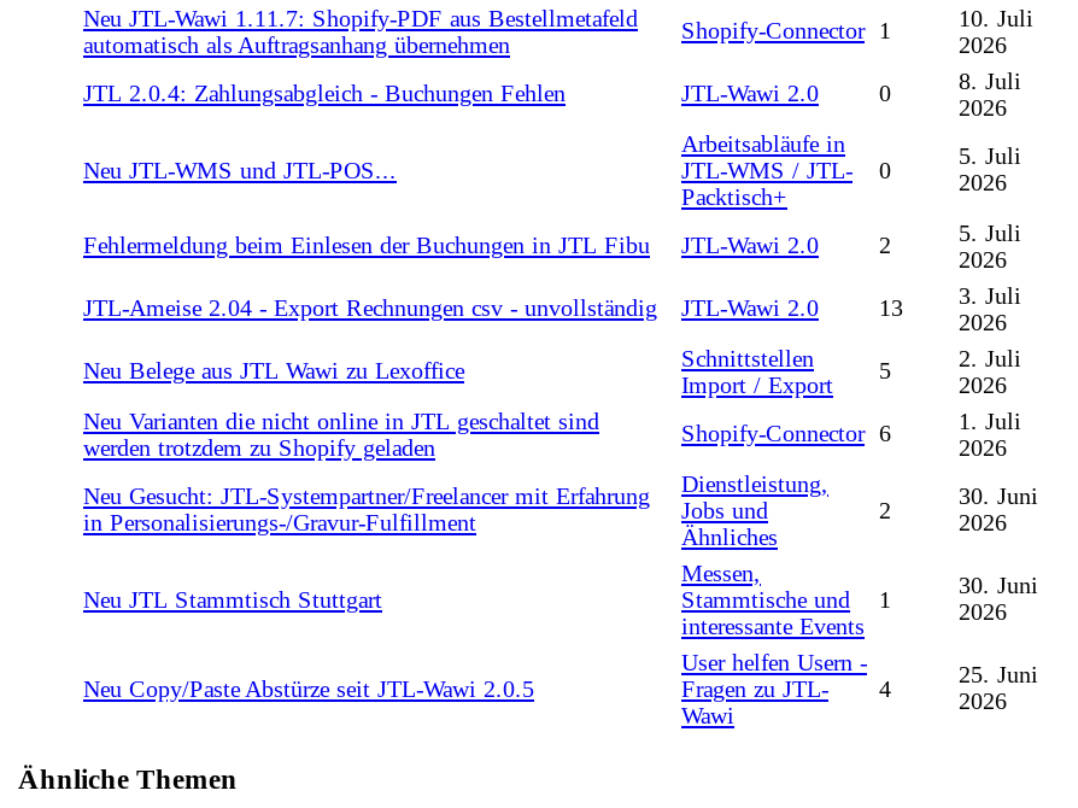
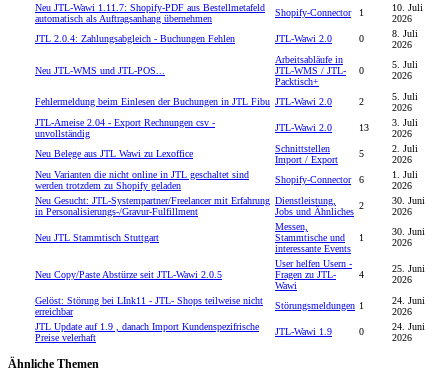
+ 2026
+ Gelöst: Störung bei LInk11 - JTL- Shops teilweise nicht
+ erreichbar

+ Störungsmeldungen 1
+ 24. Juni
+ 2026
+ JTL Update auf 1.9 , danach Import Kundenspezifrische
+ Preise velerhaft

+ JTL-Wawi 1.9
+ 0
+ 24. Juni
